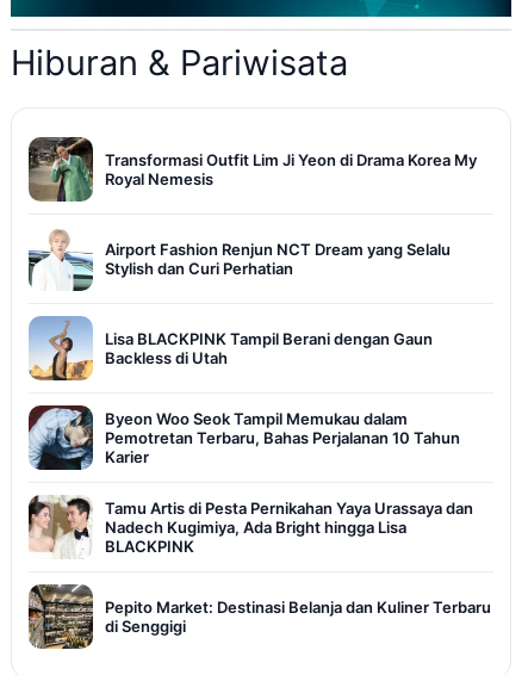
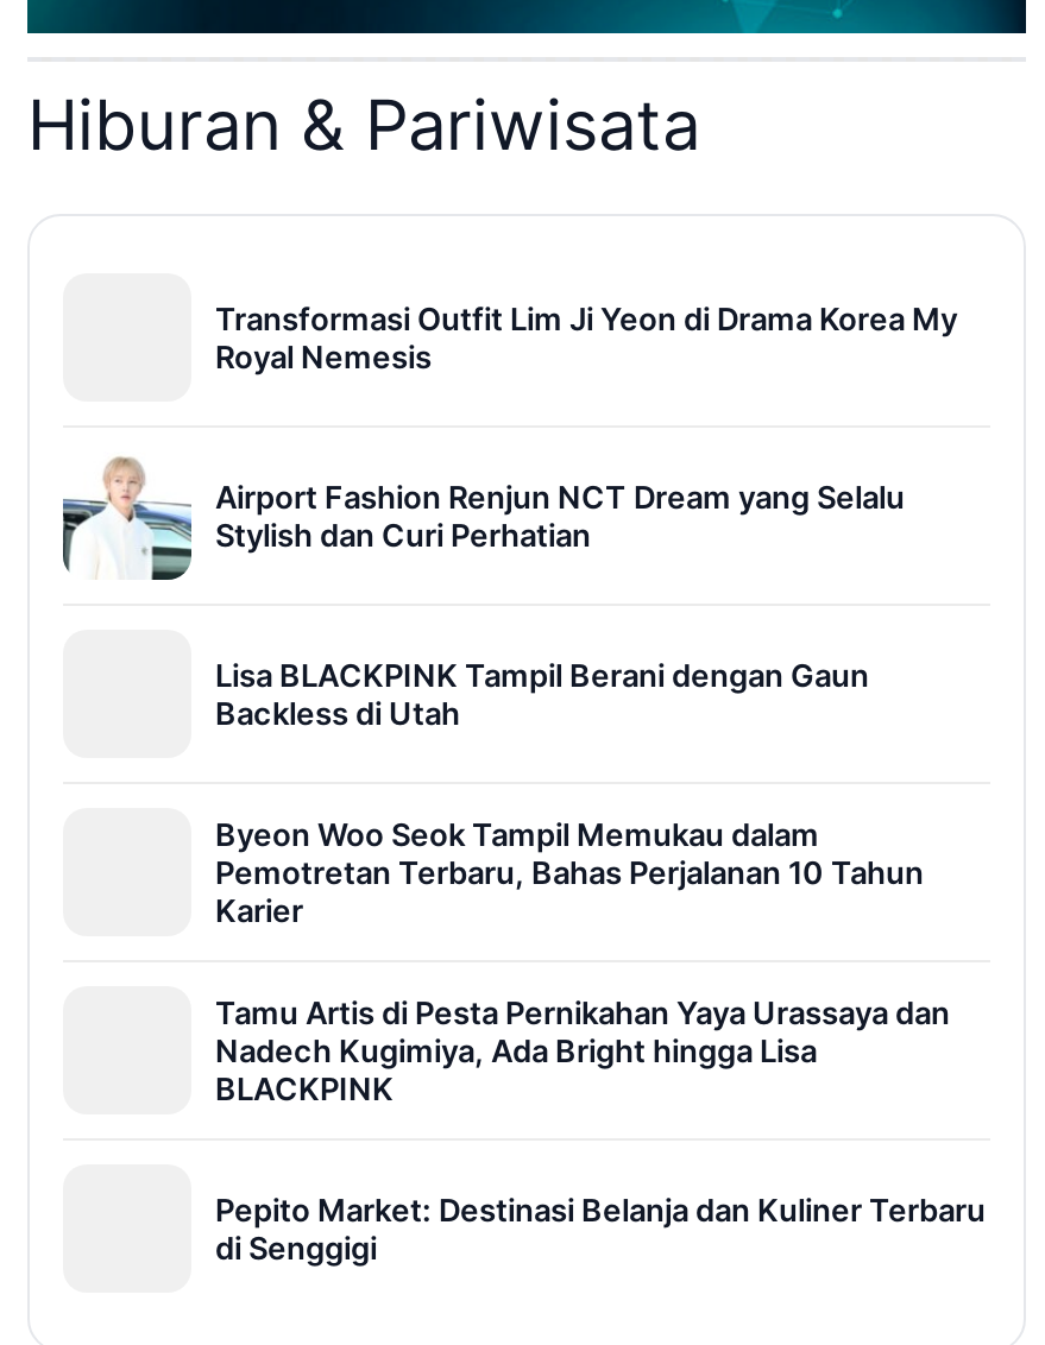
- [image]

- [image]

- [image]

- [image]

- [image]
